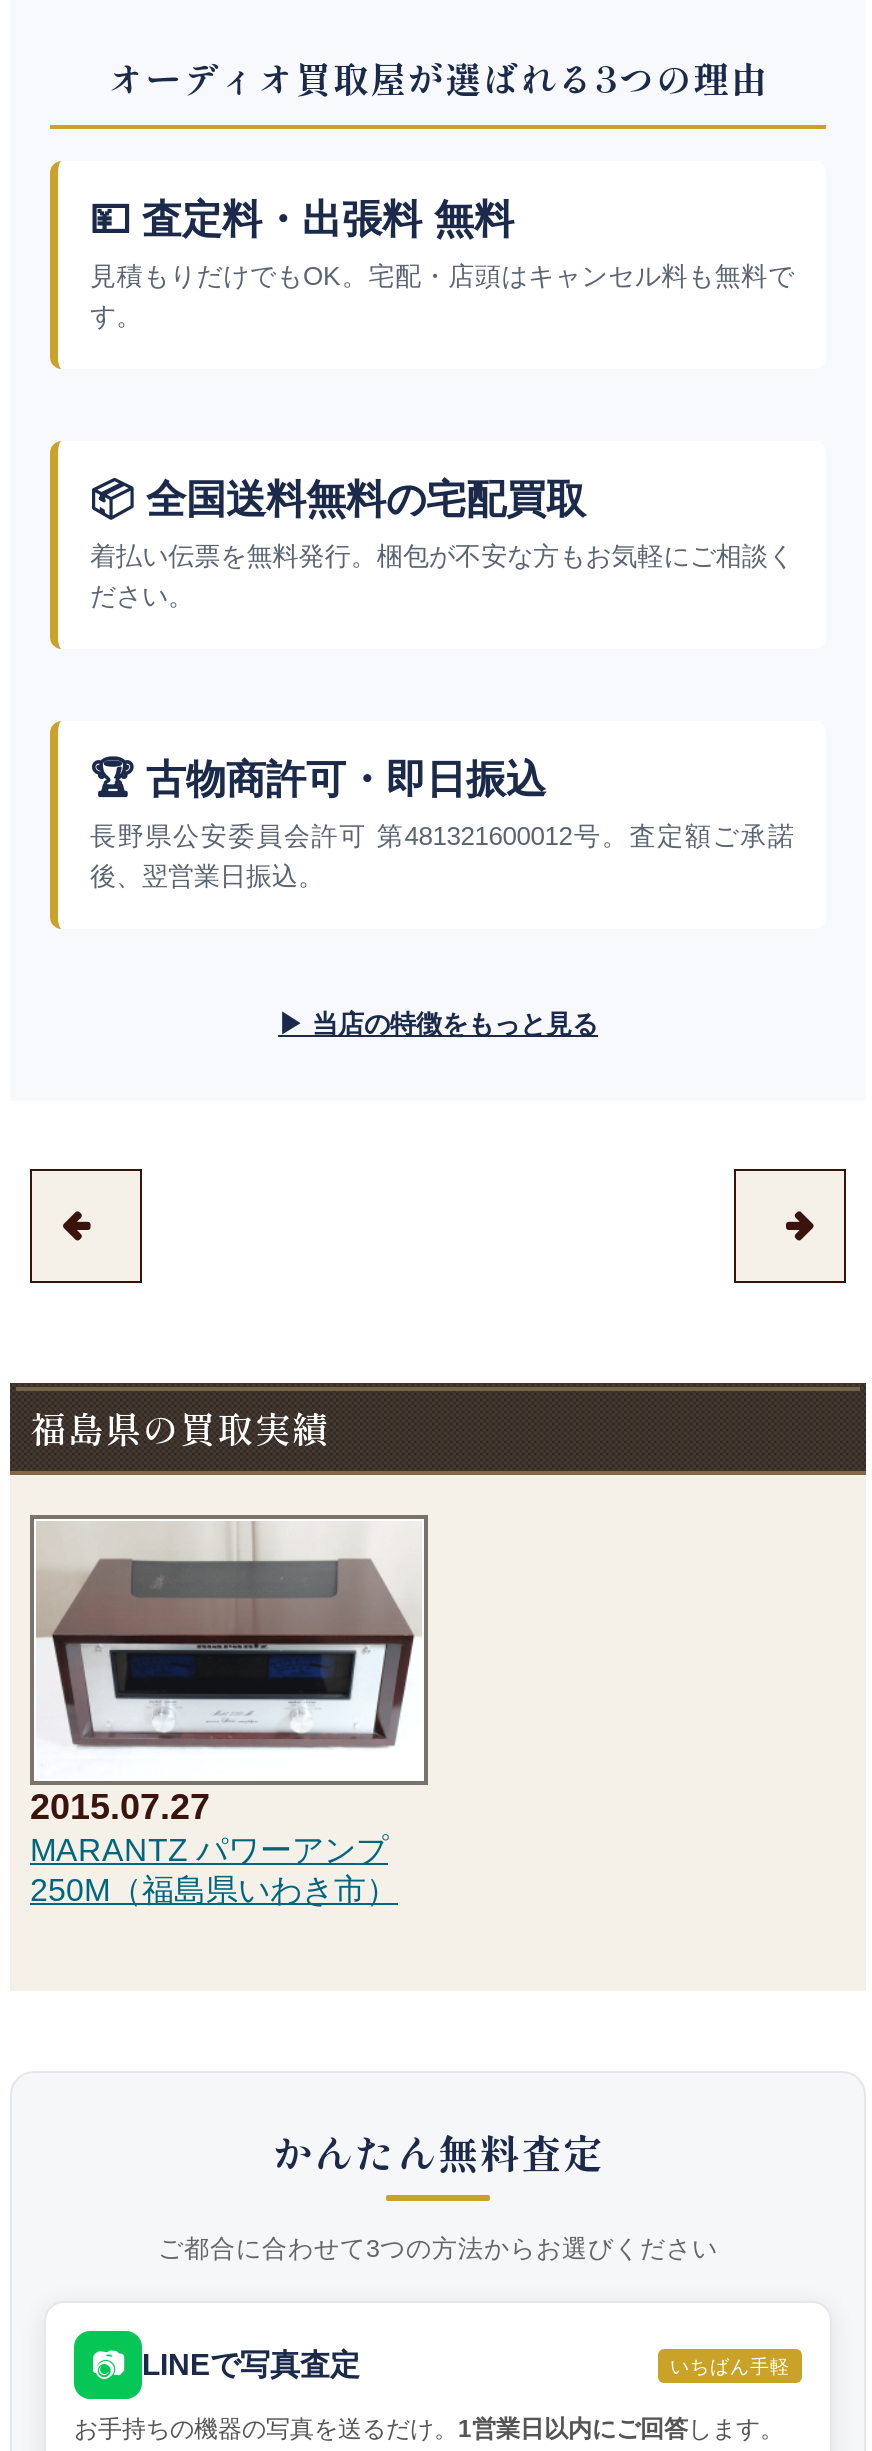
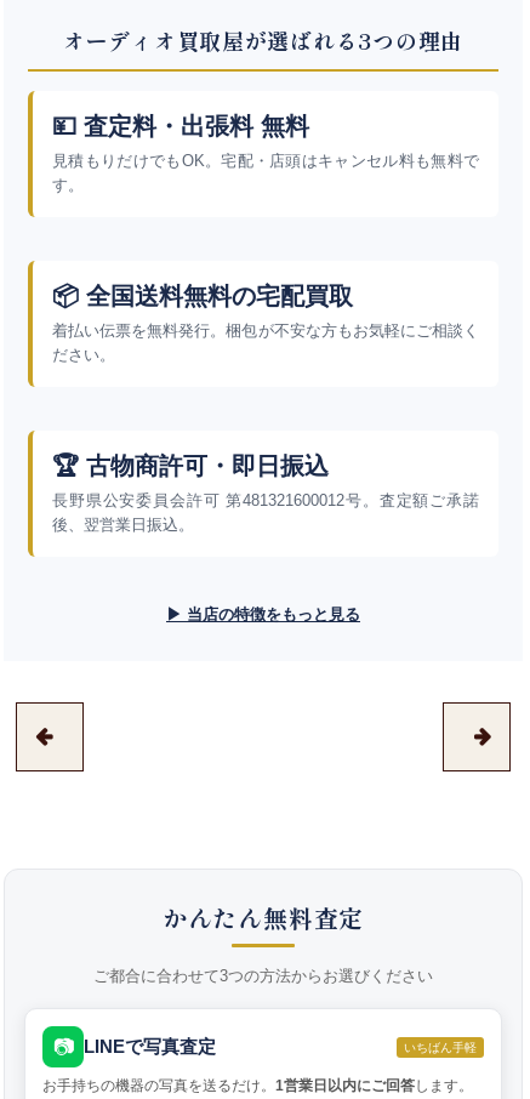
- 福島県の買取実績

- [image]
- 2015.07.27
- MARANTZ パワーアンプ
- 250M（福島県いわき市）
